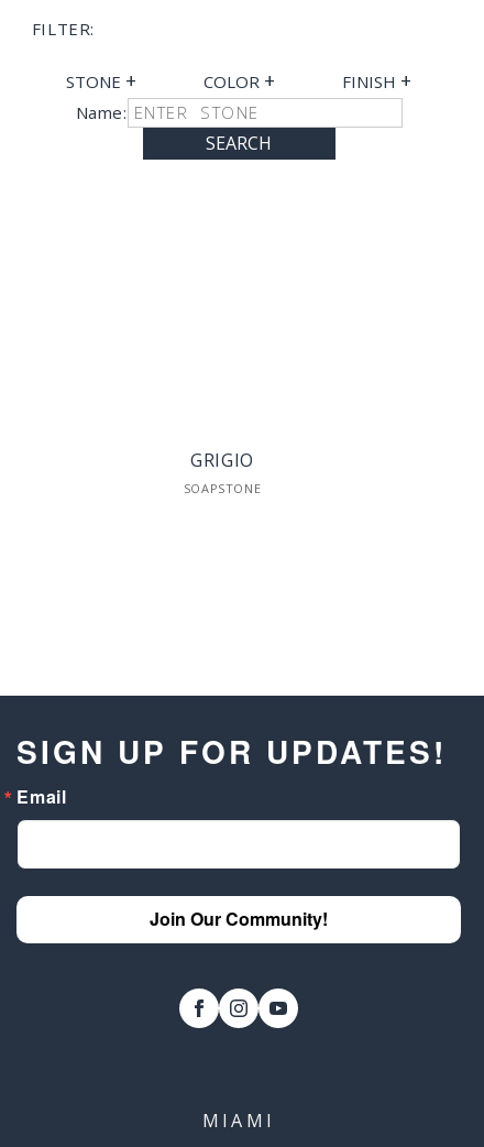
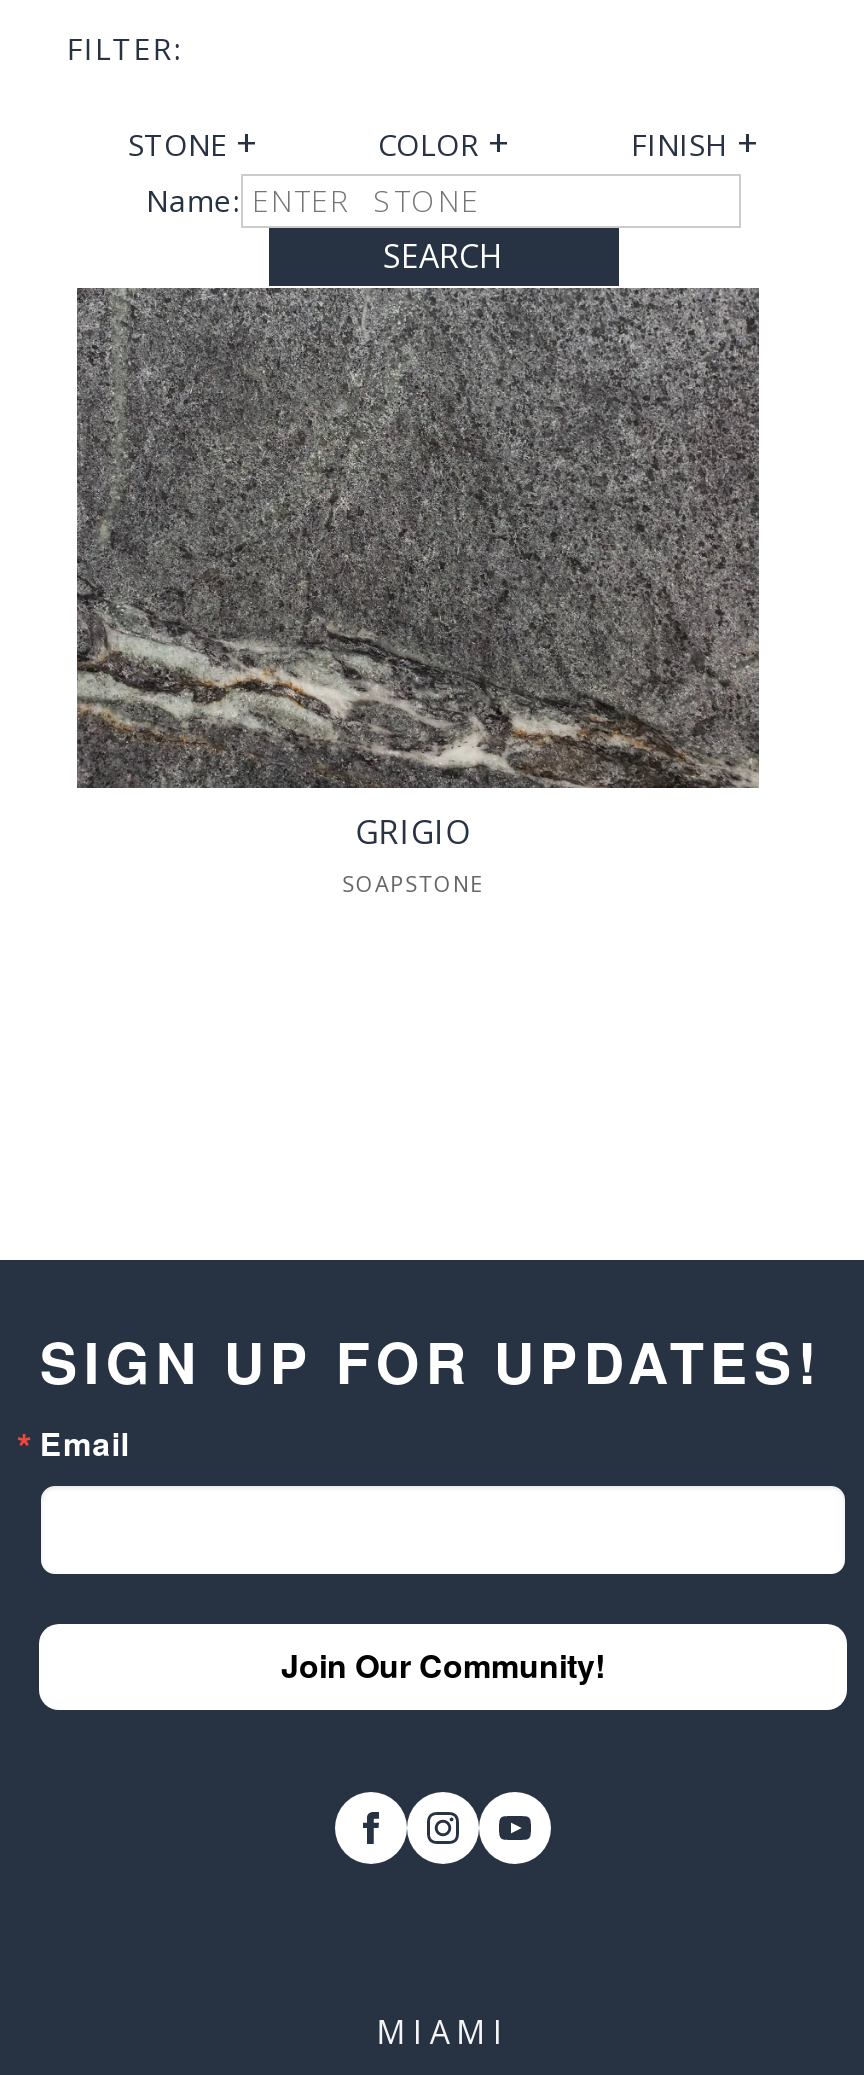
+ [image]
